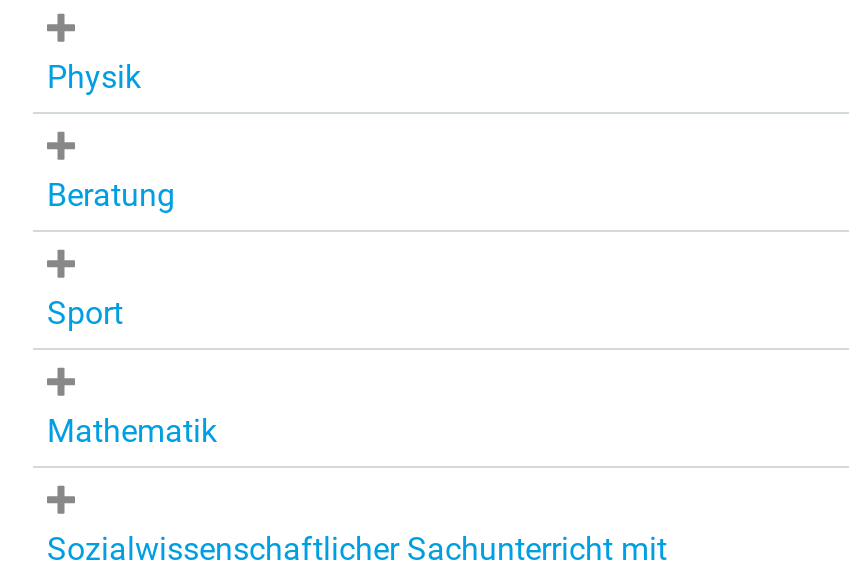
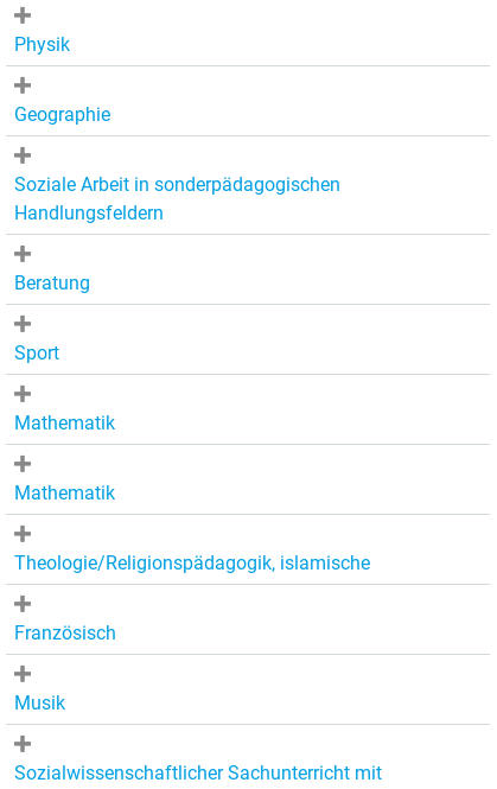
+ Geographie
+ Soziale Arbeit in sonderpädagogischen
+ Handlungsfeldern

+ Mathematik
+ Theologie/Religionspädagogik, islamische
+ Französisch
+ Musik
